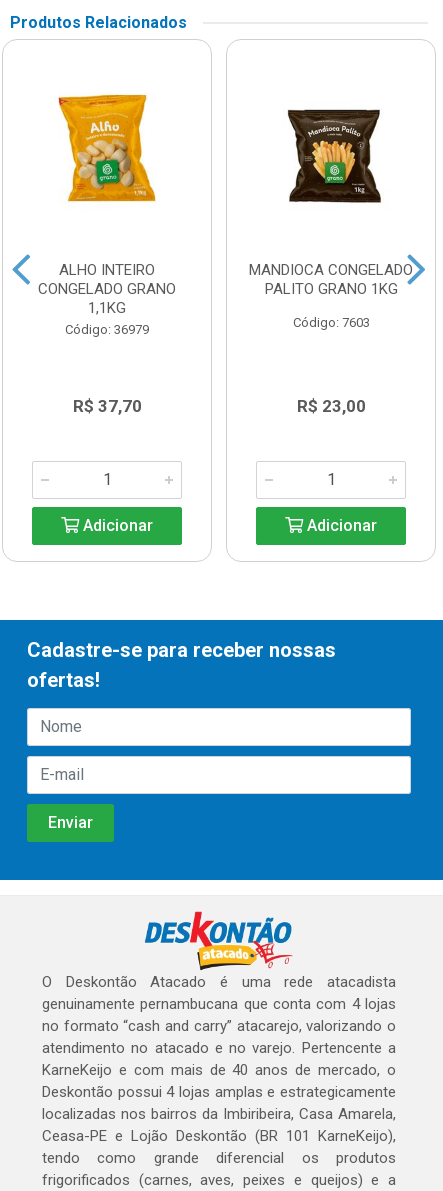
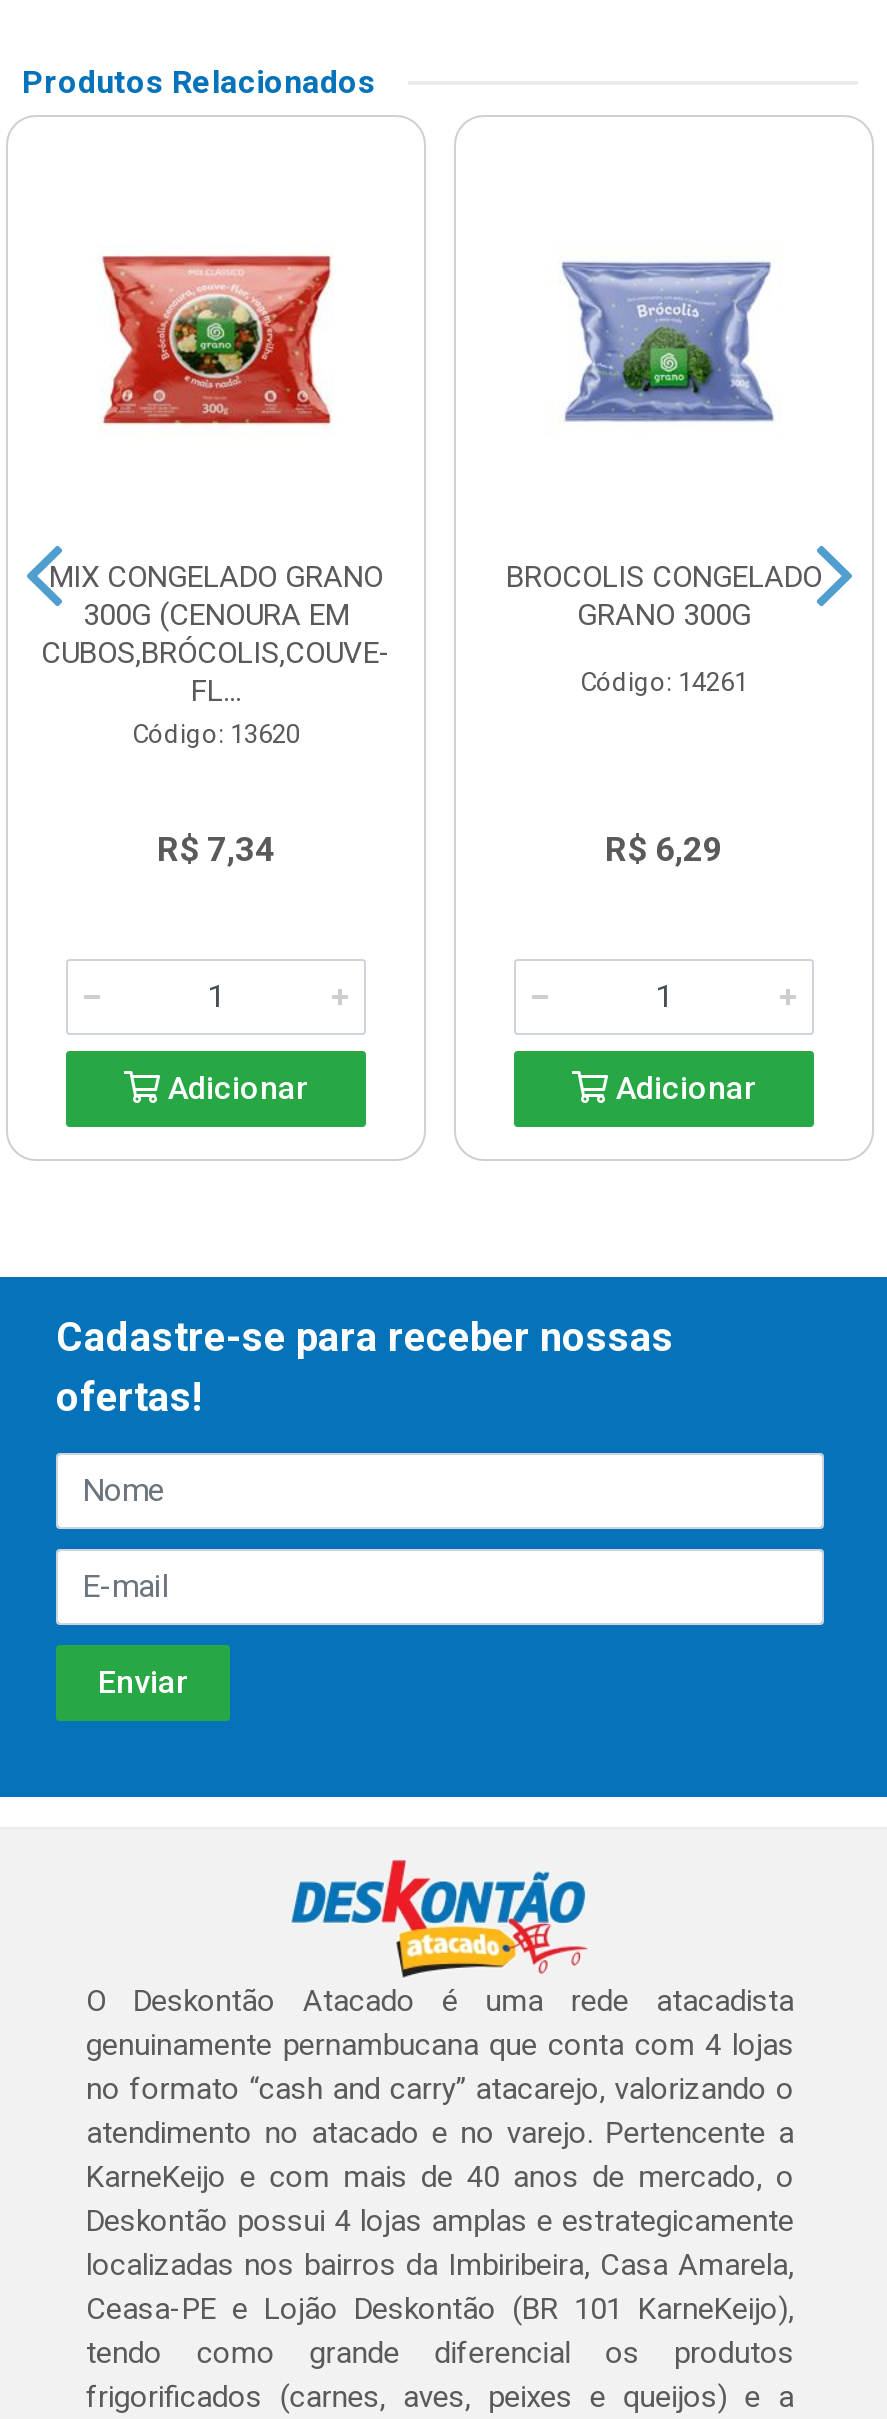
- [image]
+ [image]

- [image]
+ [image]

- ALHO INTEIRO
- CONGELADO GRANO
- 1,1KG
- Código: 36979
+ MIX CONGELADO GRANO
+ 300G (CENOURA EM
+ CUBOS,BRÓCOLIS,COUVE-
+ FL...
+ Código: 13620

- MANDIOCA CONGELADO
- PALITO GRANO 1KG
+ BROCOLIS CONGELADO
+ GRANO 300G

- Código: 7603
+ Código: 14261

- R$ 37,70
+ R$ 7,34

- R$ 23,00
+ R$ 6,29
